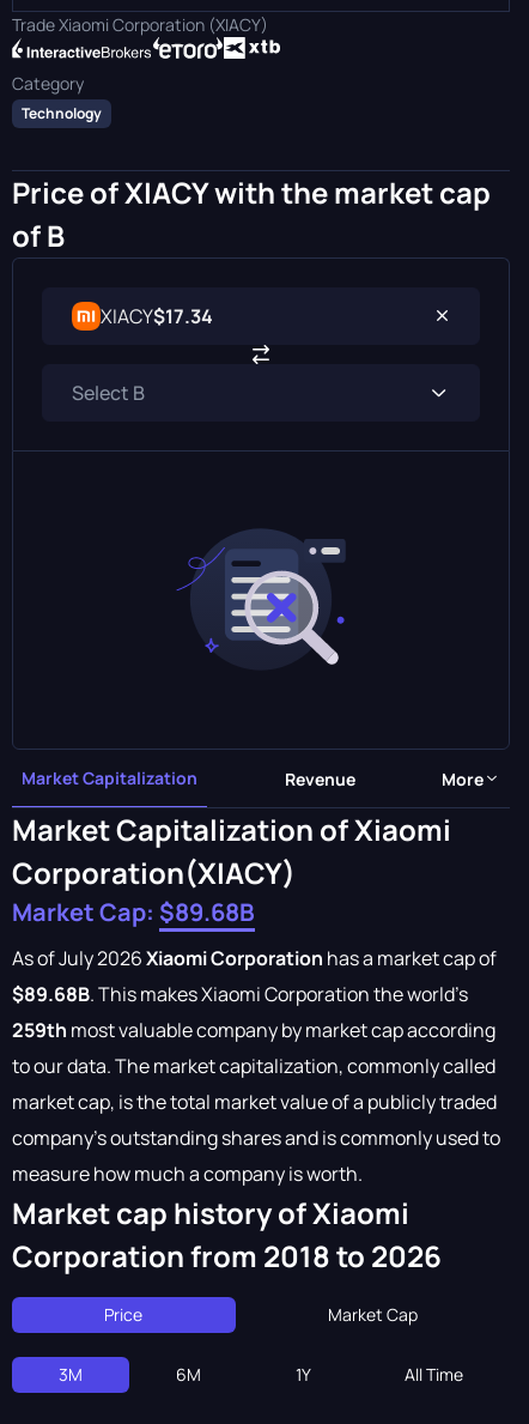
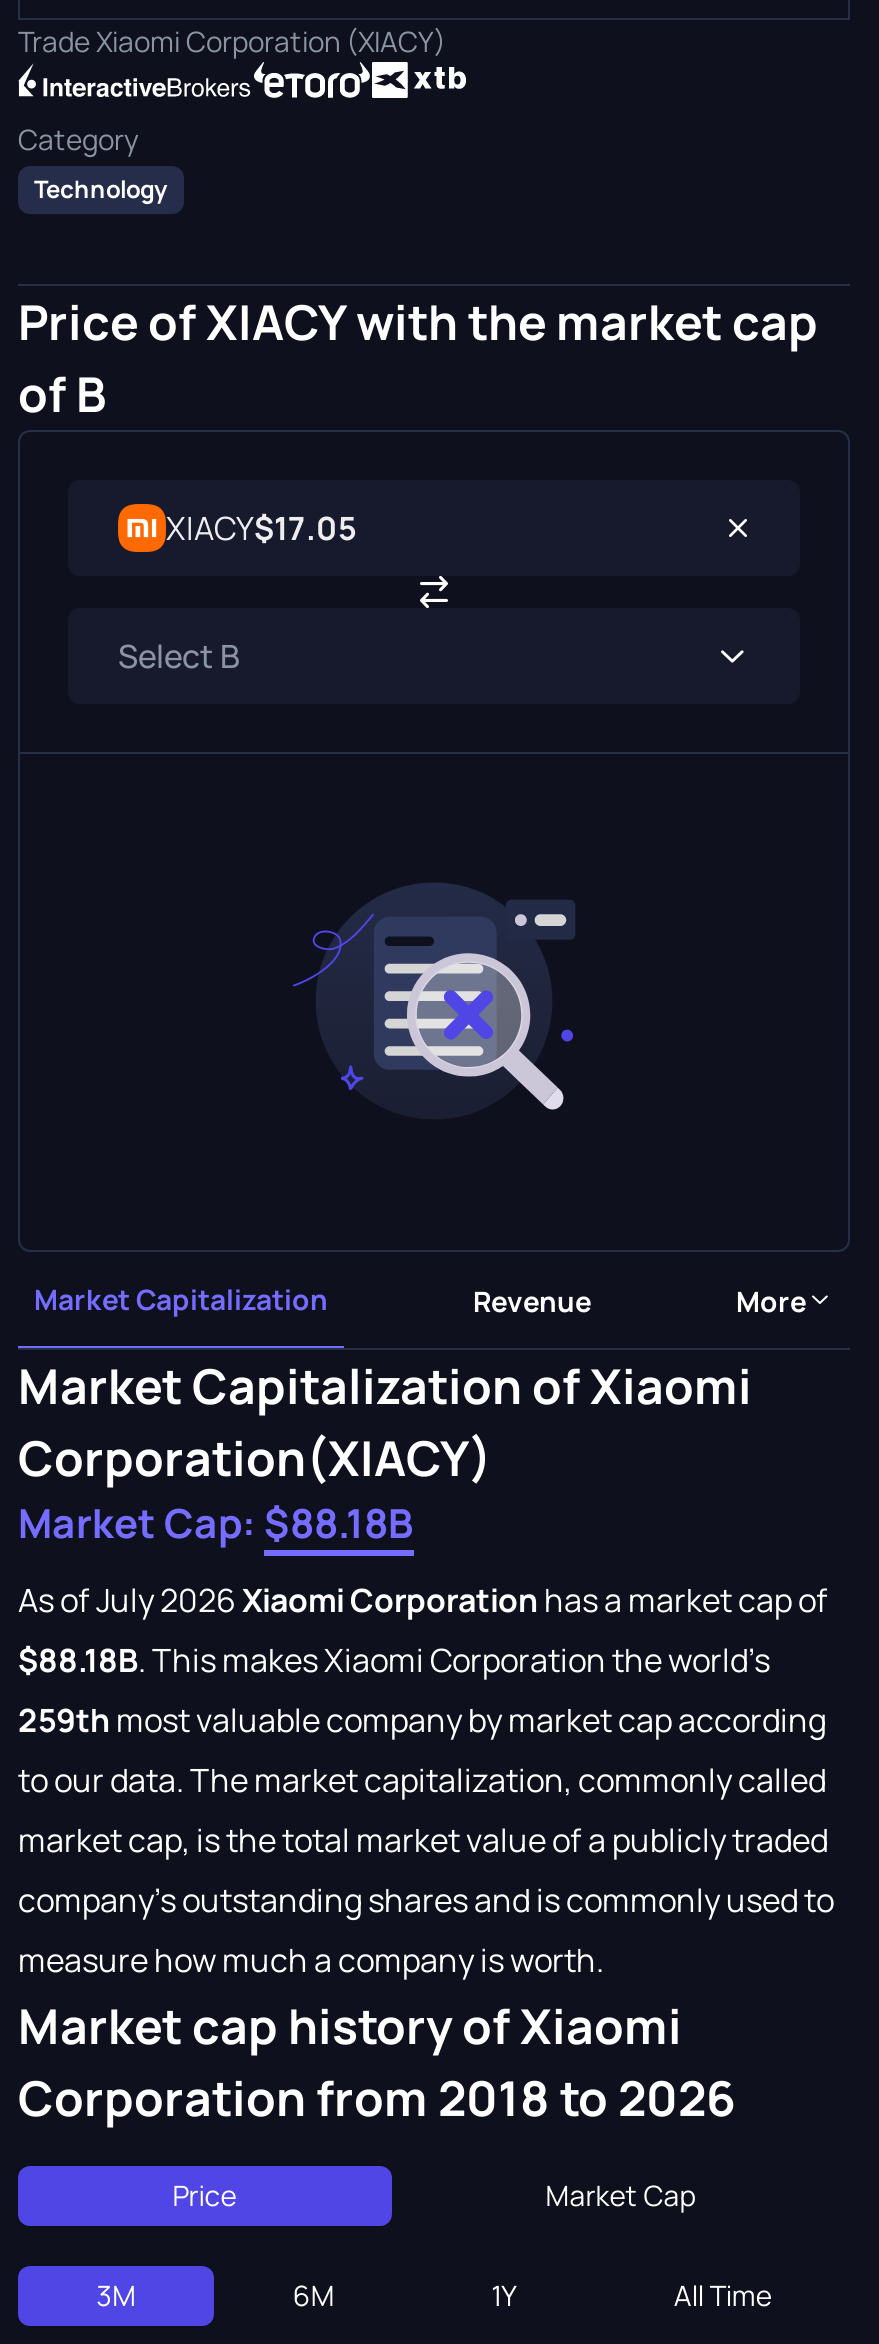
- XIACY$17.34
+ XIACY$17.05

- Market Cap: $89.68B
+ Market Cap: $88.18B

- $89.68B. This makes Xiaomi Corporation the world's
+ $88.18B. This makes Xiaomi Corporation the world's
